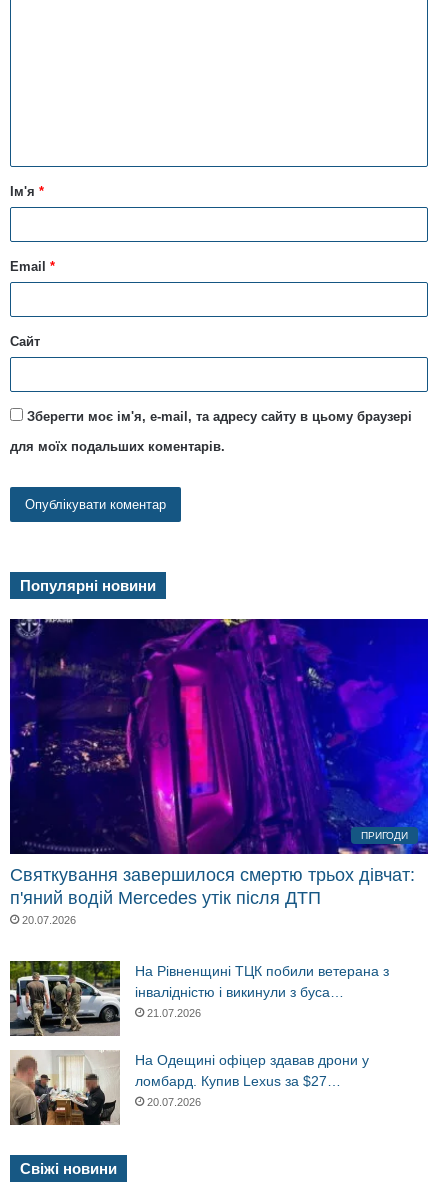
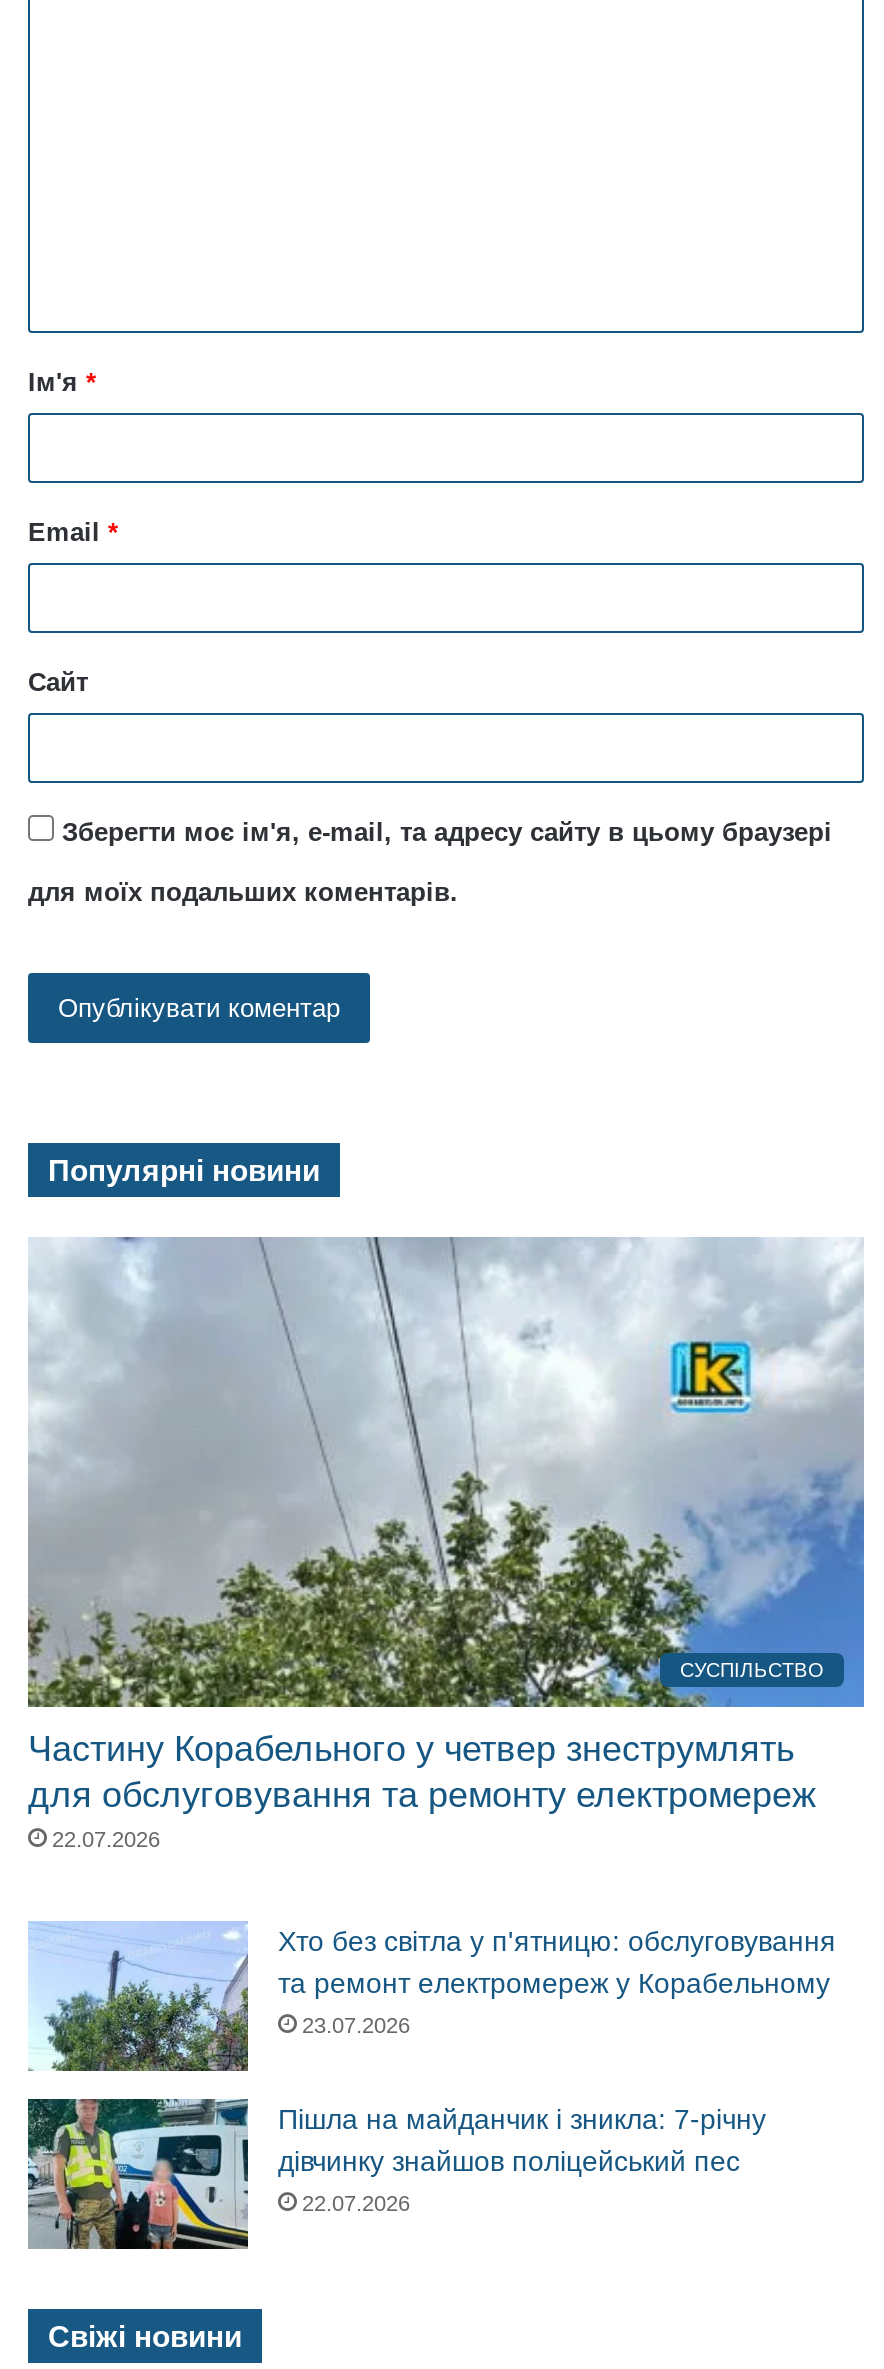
- [image]
- ПРИГОДИ
+ [image]
+ СУСПІЛЬСТВО

- Святкування завершилося смертю трьох дівчат:
- п'яний водій Mercedes утік після ДТП
- 20.07.2026
+ Частину Корабельного у четвер знеструмлять
+ для обслуговування та ремонту електромереж
+ 22.07.2026

- [image]
- На Рівненщині ТЦК побили ветерана з
- інвалідністю і викинули з буса…
- 21.07.2026
+ [image]
+ Хто без світла у п'ятницю: обслуговування
+ та ремонт електромереж у Корабельному
+ 23.07.2026

- [image]
- На Одещині офіцер здавав дрони у
- ломбард. Купив Lexus за $27…
- 20.07.2026
+ [image]
+ Пішла на майданчик і зникла: 7-річну
+ дівчинку знайшов поліцейський пес
+ 22.07.2026
